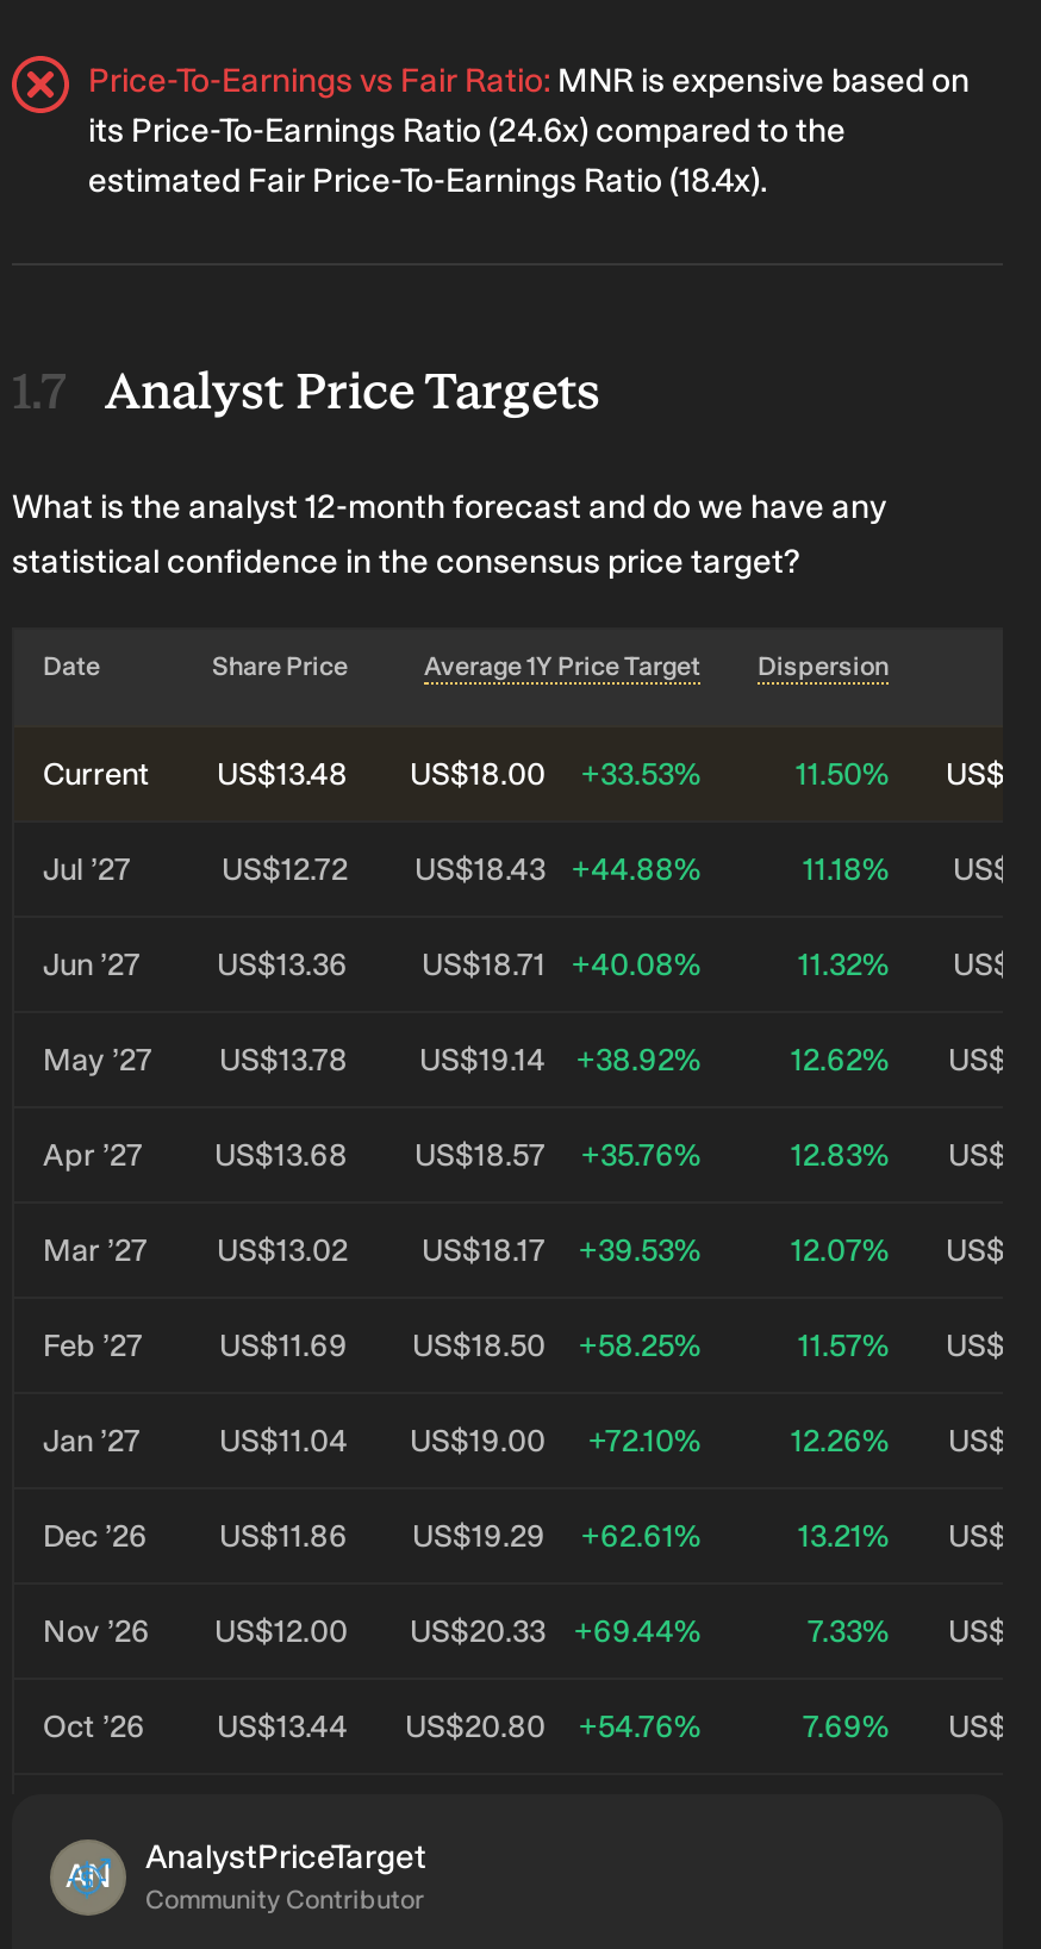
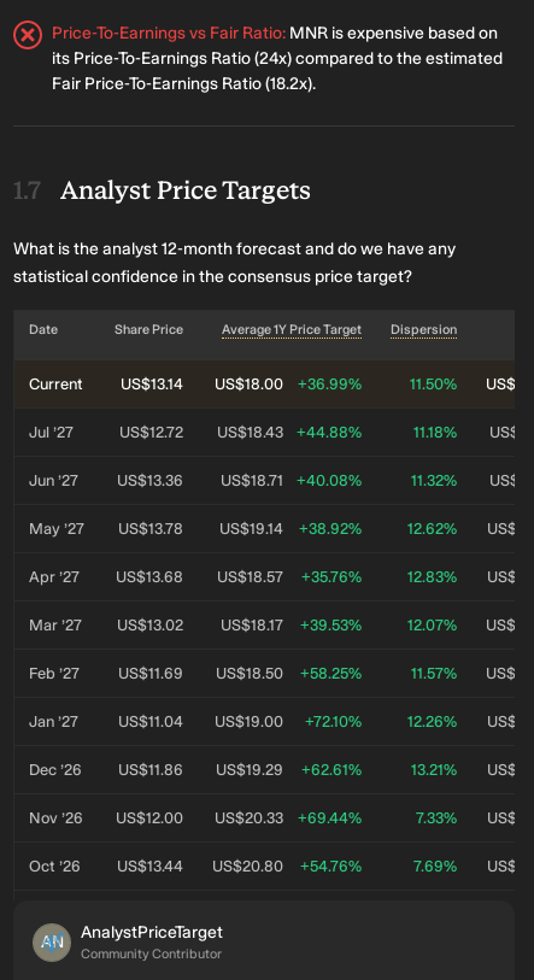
- its Price-To-Earnings Ratio (24.6x) compared to the
- estimated Fair Price-To-Earnings Ratio (18.4x).
+ its Price-To-Earnings Ratio (24x) compared to the estimated
+ Fair Price-To-Earnings Ratio (18.2x).

- US$13.48
+ US$13.14

- +33.53%
+ +36.99%
